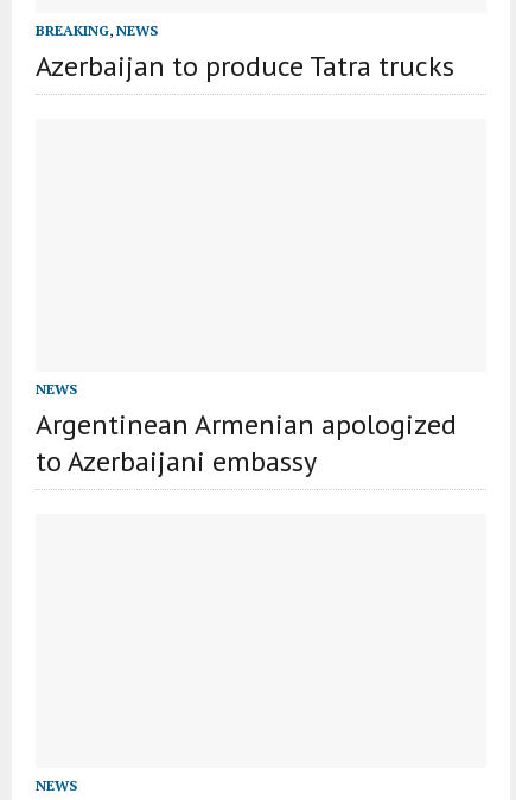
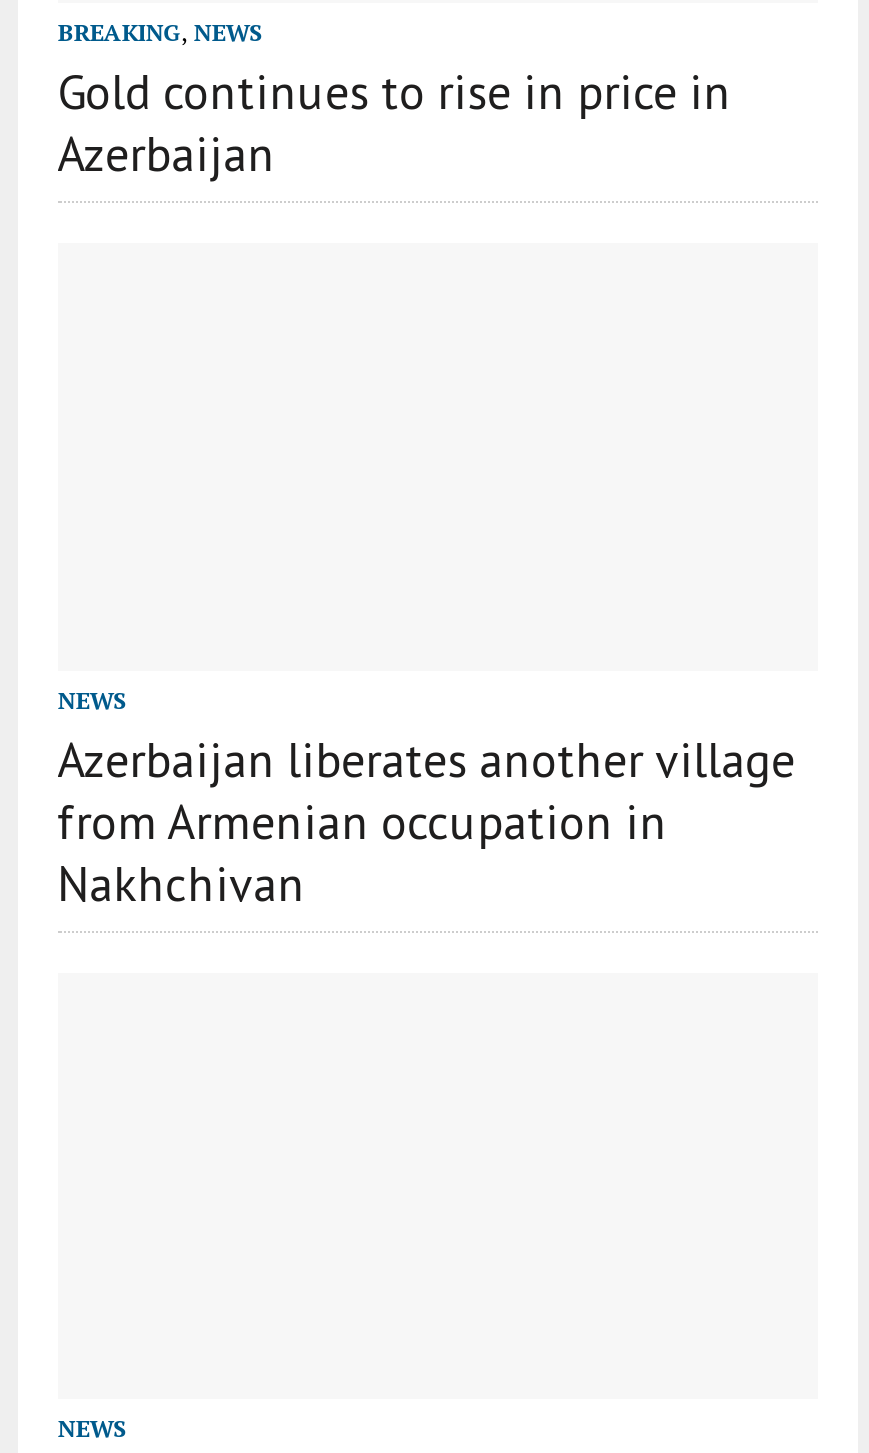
- Azerbaijan to produce Tatra trucks
+ Gold continues to rise in price in
+ Azerbaijan

- Argentinean Armenian apologized
- to Azerbaijani embassy
+ Azerbaijan liberates another village
+ from Armenian occupation in
+ Nakhchivan
